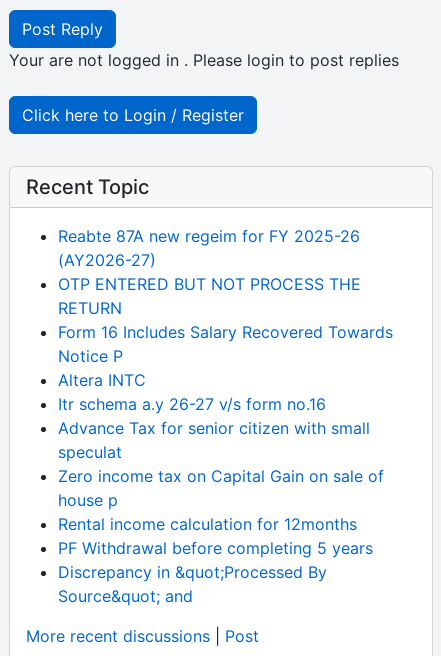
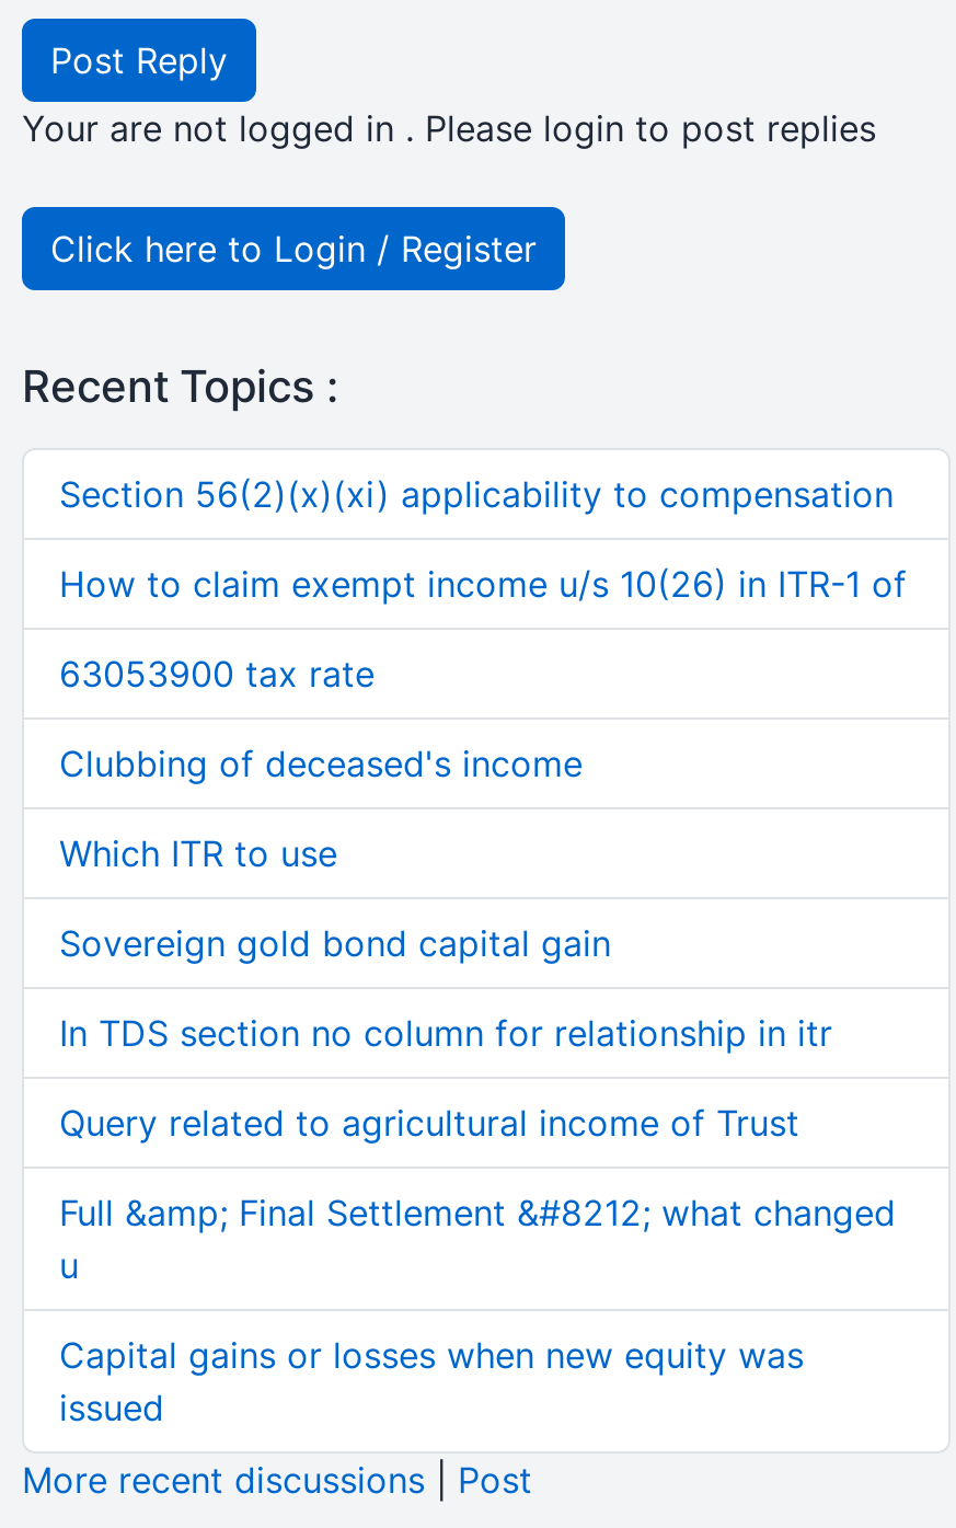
- Recent Topic
- Reabte 87A new regeim for FY 2025-26
- (AY2026-27)
- OTP ENTERED BUT NOT PROCESS THE
- RETURN
- Form 16 Includes Salary Recovered Towards
- Notice P
- Altera INTC
- Itr schema a.y 26-27 v/s form no.16
- Advance Tax for senior citizen with small
- speculat
- Zero income tax on Capital Gain on sale of
- house p
- Rental income calculation for 12months
- PF Withdrawal before completing 5 years
- Discrepancy in &quot;Processed By
- Source&quot; and
+ Recent Topics :
+ Section 56(2)(x)(xi) applicability to compensation
+ How to claim exempt income u/s 10(26) in ITR-1 of
+ 63053900 tax rate
+ Clubbing of deceased's income
+ Which ITR to use
+ Sovereign gold bond capital gain
+ In TDS section no column for relationship in itr
+ Query related to agricultural income of Trust
+ Full &amp; Final Settlement &#8212; what changed
+ u
+ Capital gains or losses when new equity was
+ issued
